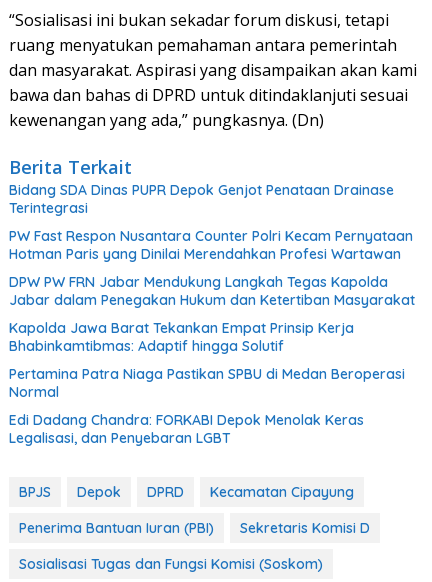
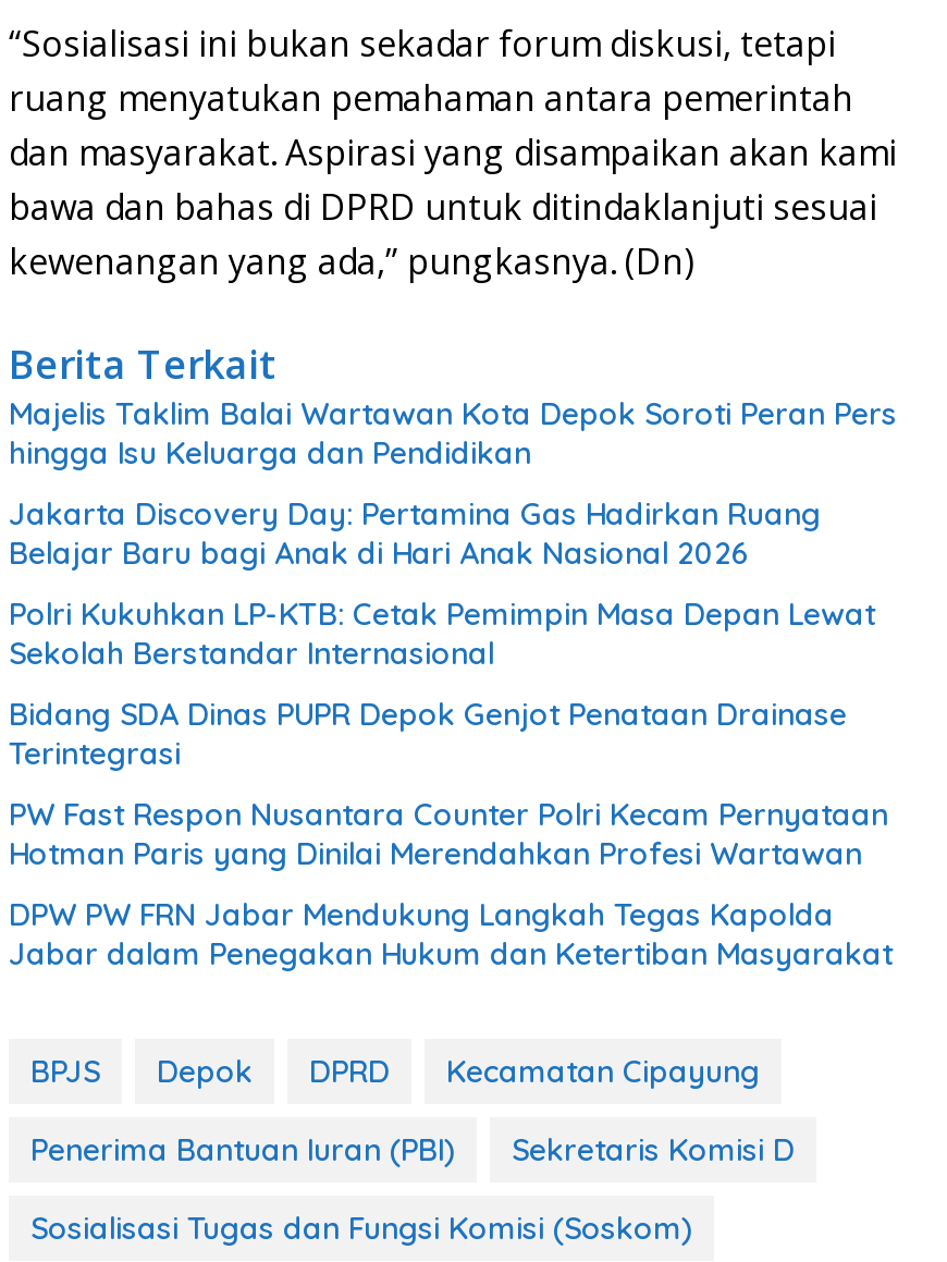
+ Majelis Taklim Balai Wartawan Kota Depok Soroti Peran Pers
+ hingga Isu Keluarga dan Pendidikan
+ Jakarta Discovery Day: Pertamina Gas Hadirkan Ruang
+ Belajar Baru bagi Anak di Hari Anak Nasional 2026
+ Polri Kukuhkan LP-KTB: Cetak Pemimpin Masa Depan Lewat
+ Sekolah Berstandar Internasional

moved down: Bidang SDA Dinas PUPR Depok Genjot Penataan Drainase | Terintegrasi | PW Fast Respon Nusantara Counter Polri Kecam Pernyataan | Hotman Paris yang Dinilai Merendahkan Profesi Wartawan | DPW PW FRN Jabar Mendukung Langkah Tegas Kapolda | Jabar dalam Penegakan Hukum dan Ketertiban Masyarakat

- Kapolda Jawa Barat Tekankan Empat Prinsip Kerja
- Bhabinkamtibmas: Adaptif hingga Solutif
- Pertamina Patra Niaga Pastikan SPBU di Medan Beroperasi
- Normal
- Edi Dadang Chandra: FORKABI Depok Menolak Keras
- Legalisasi, dan Penyebaran LGBT
